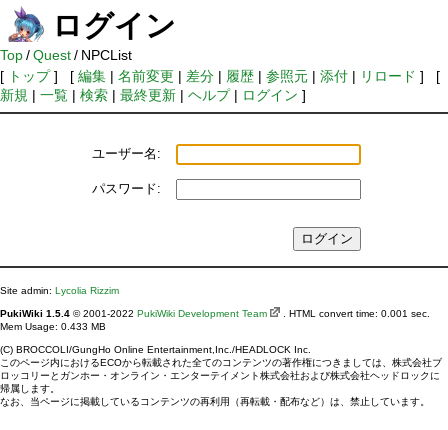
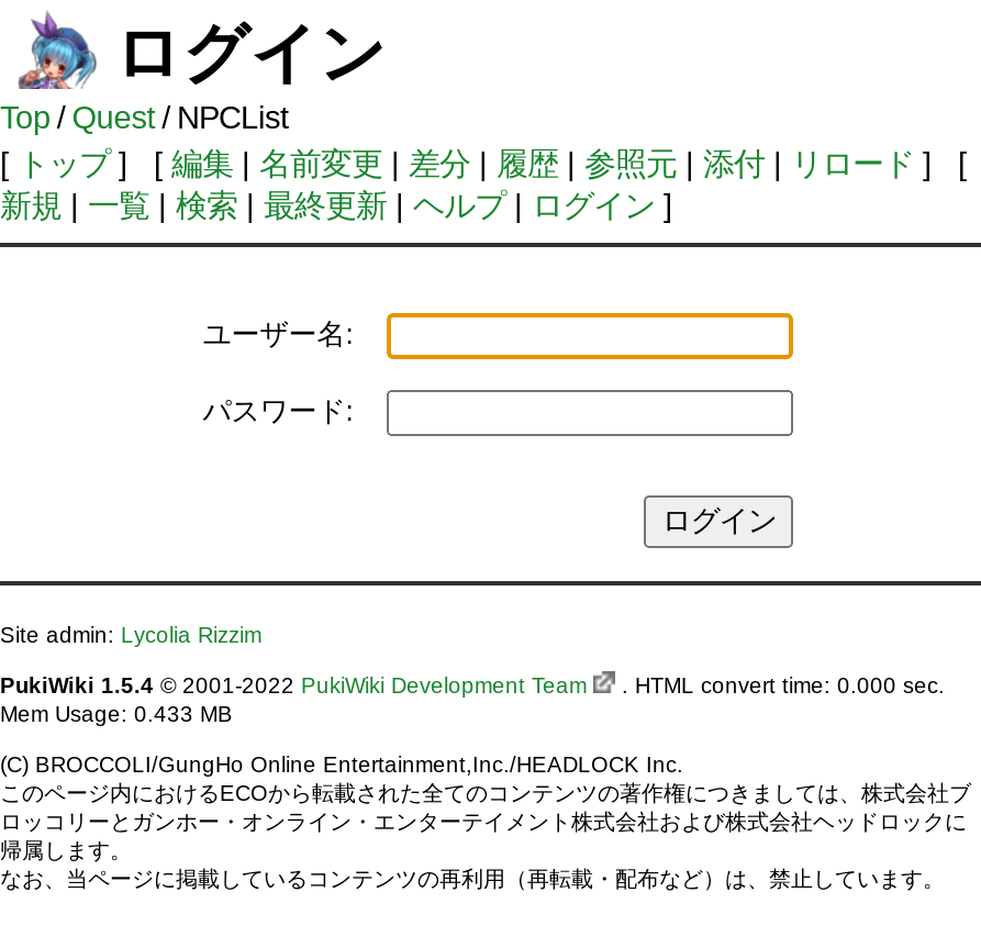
- . HTML convert time: 0.001 sec.
+ . HTML convert time: 0.000 sec.
